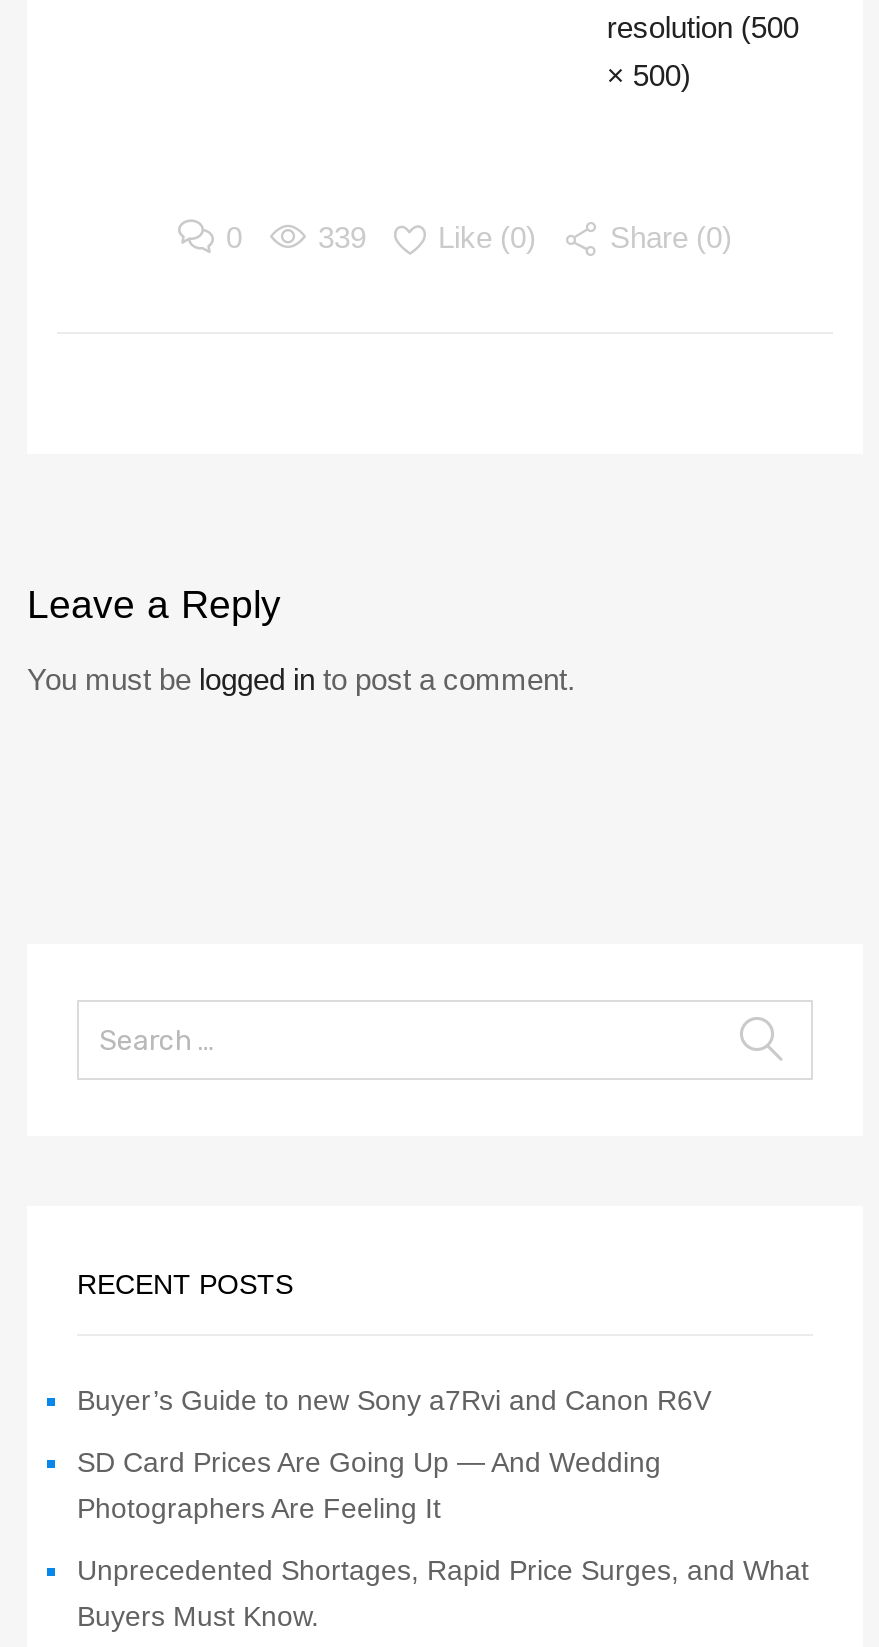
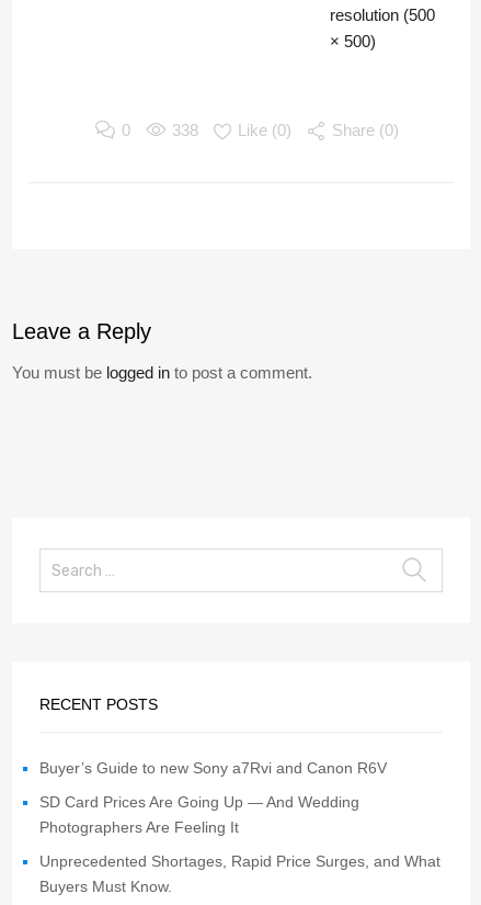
- 339
+ 338
